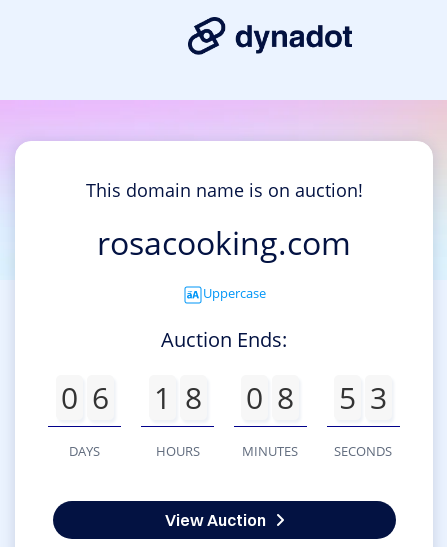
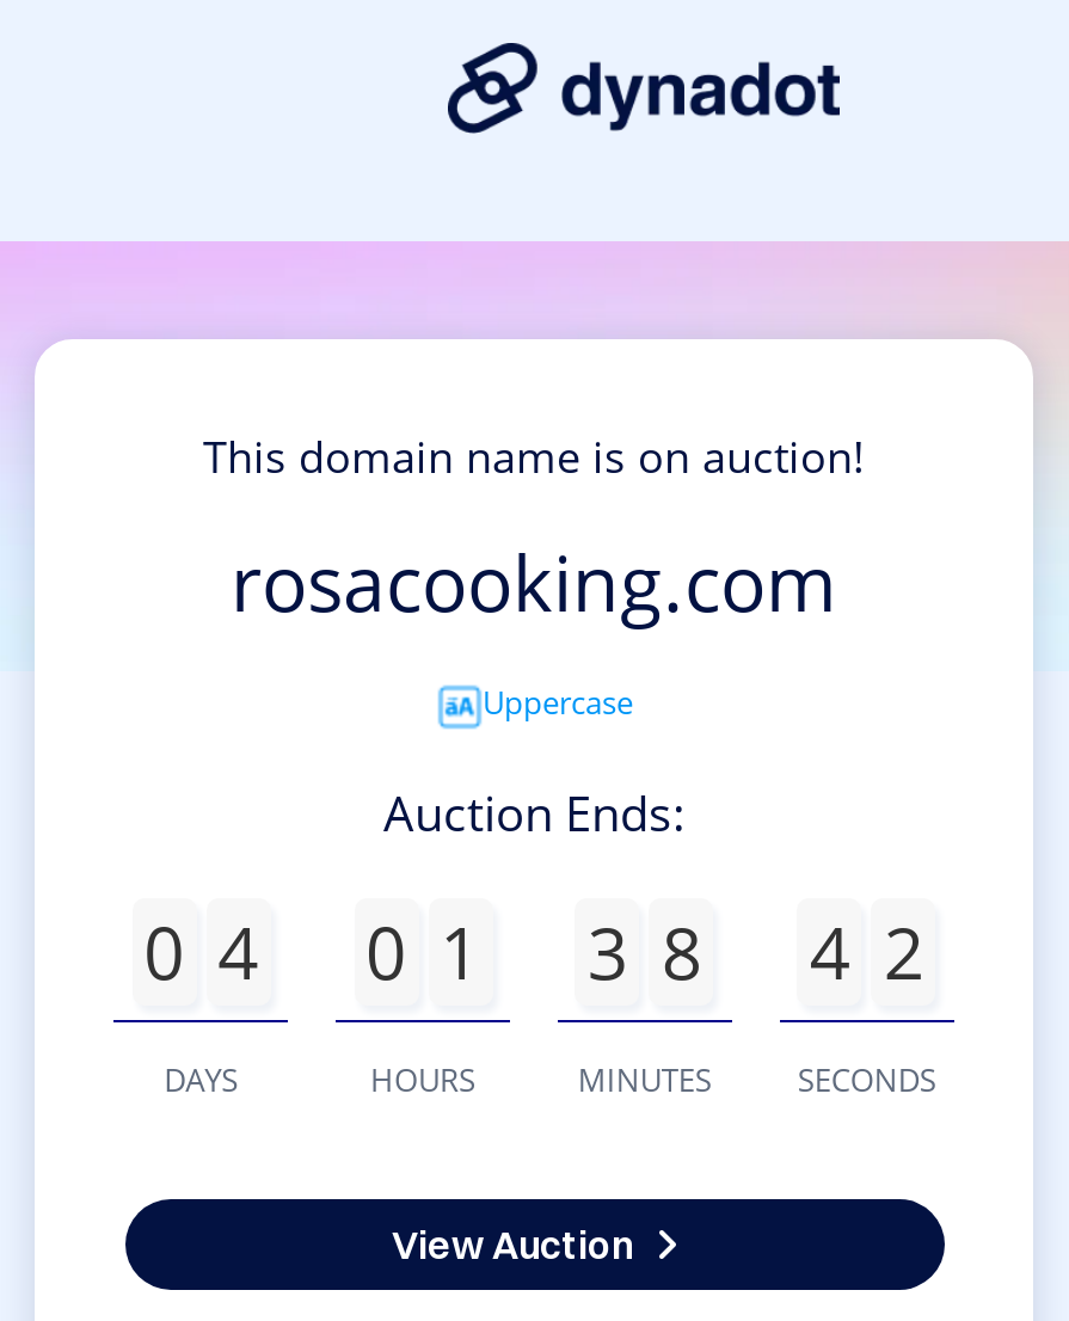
- 0 6
+ 0 4

- 1 8
+ 0 1

- 0 8
+ 3 8

- 5 3
+ 4 2
